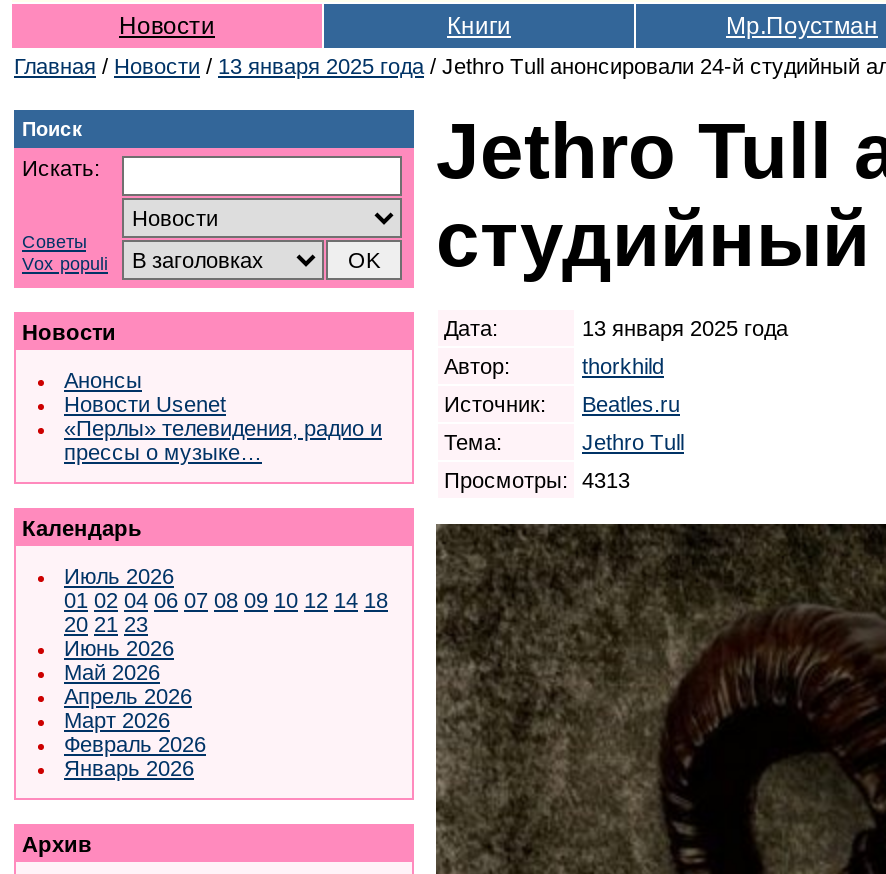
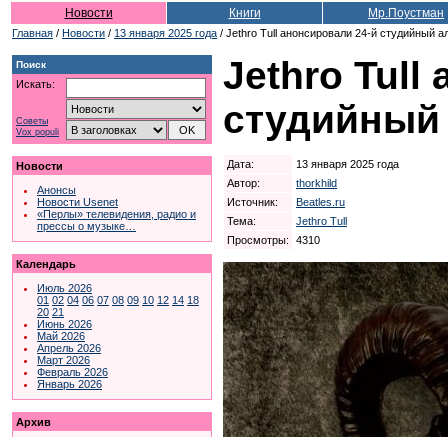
- Просмотры: 4313
+ Просмотры: 4310

- 20 21 23
+ 20 21
